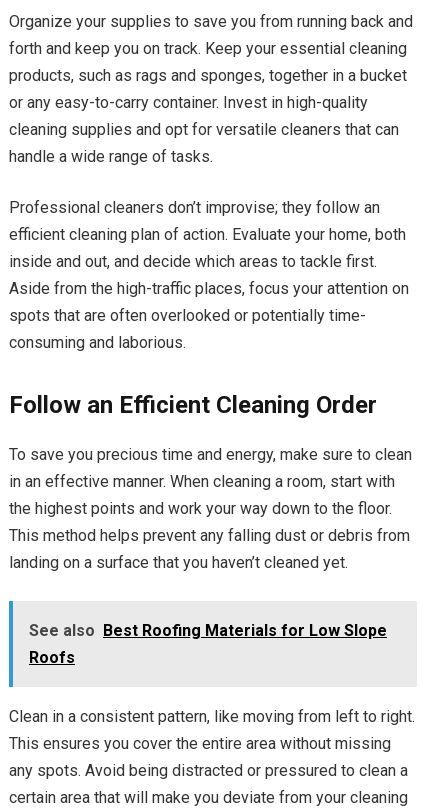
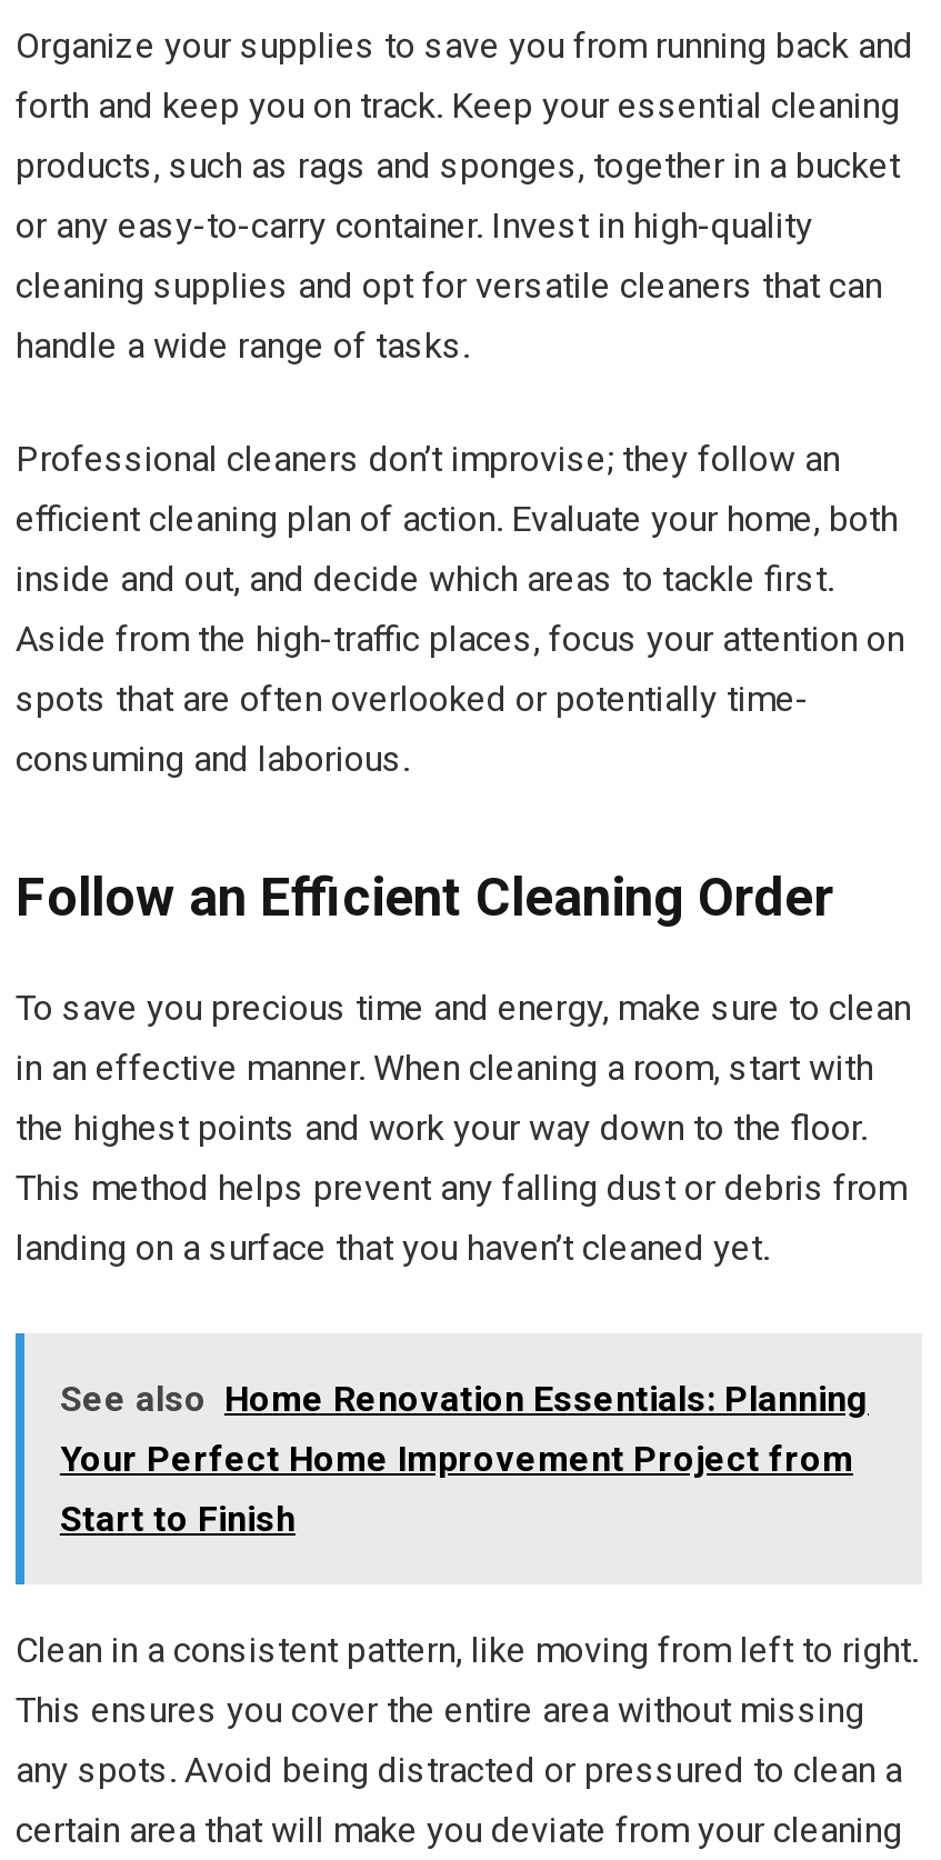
- See also Best Roofing Materials for Low Slope
- Roofs
+ See also Home Renovation Essentials: Planning
+ Your Perfect Home Improvement Project from
+ Start to Finish
